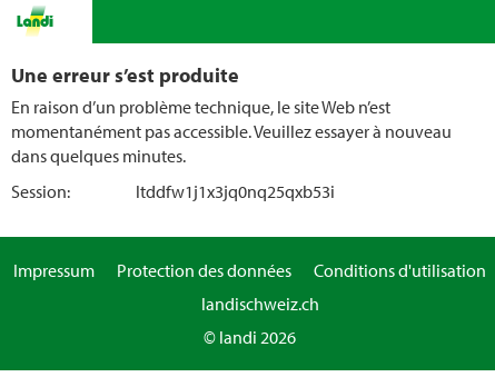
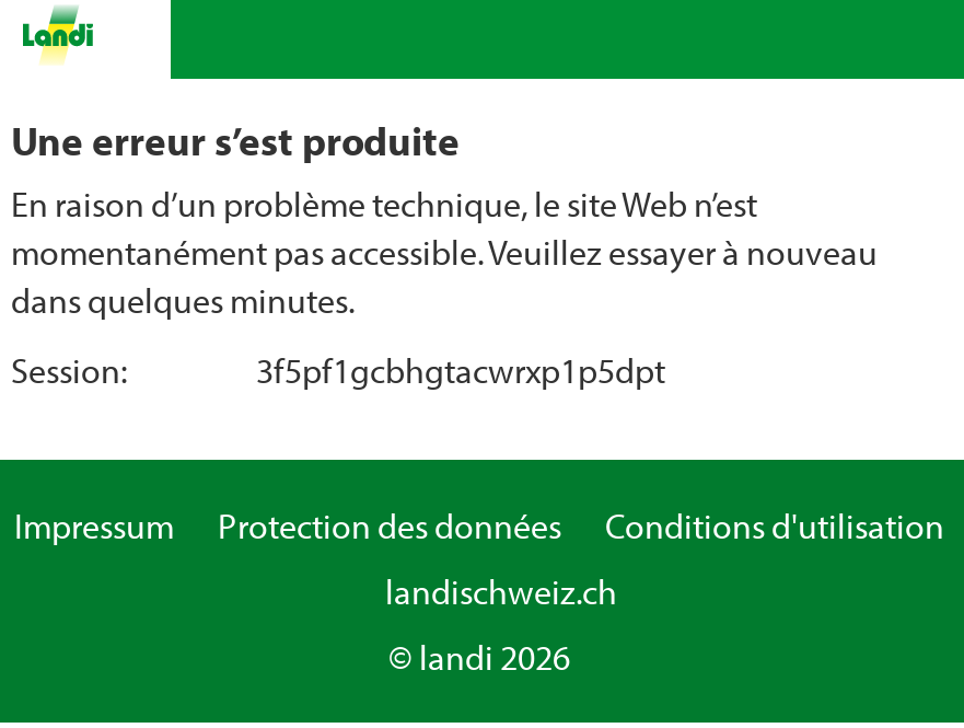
- ltddfw1j1x3jq0nq25qxb53i
+ 3f5pf1gcbhgtacwrxp1p5dpt
